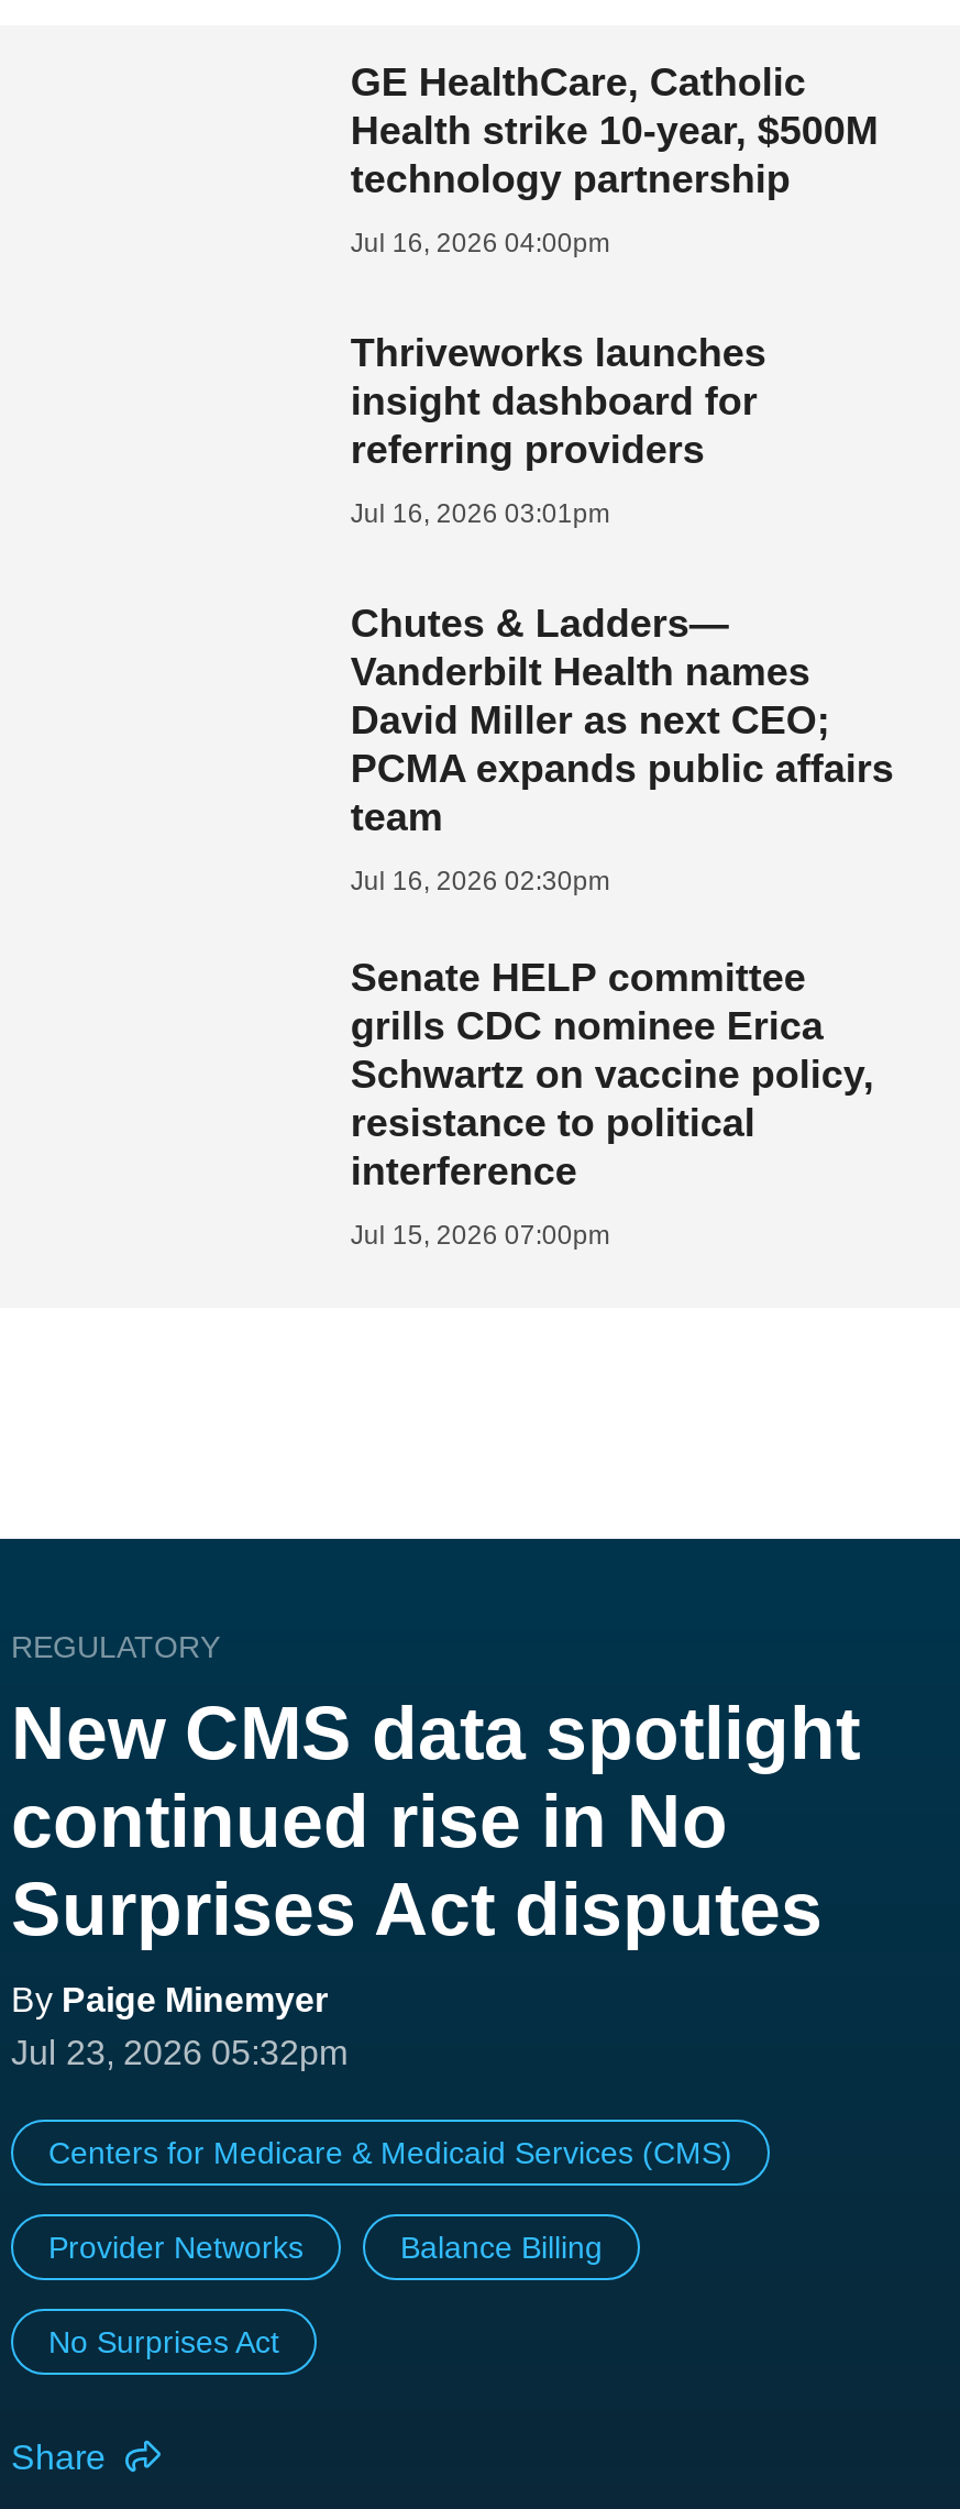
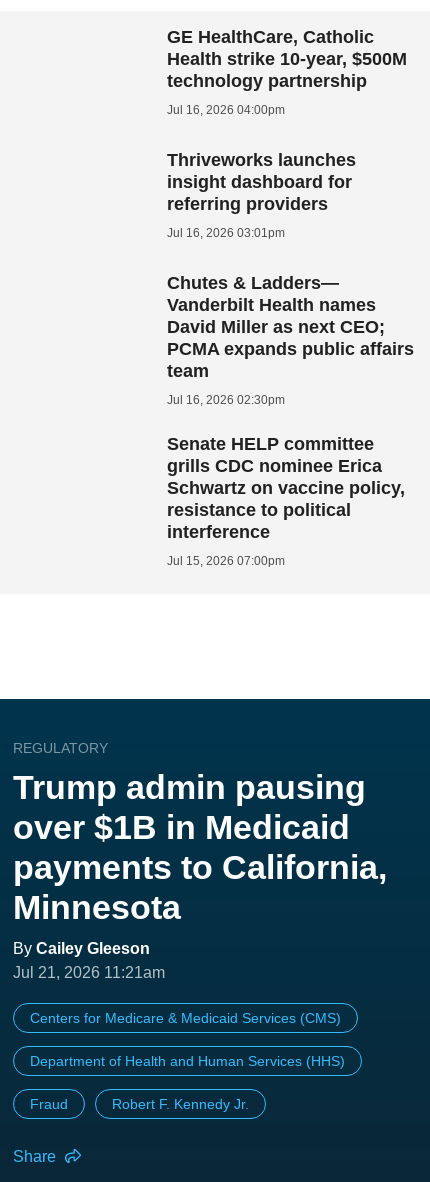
- New CMS data spotlight
- continued rise in No
- Surprises Act disputes
- By Paige Minemyer
- Jul 23, 2026 05:32pm
+ Trump admin pausing
+ over $1B in Medicaid
+ payments to California,
+ Minnesota
+ By Cailey Gleeson
+ Jul 21, 2026 11:21am

- Provider Networks
- Balance Billing
+ Department of Health and Human Services (HHS)

- No Surprises Act
+ Fraud
+ Robert F. Kennedy Jr.
